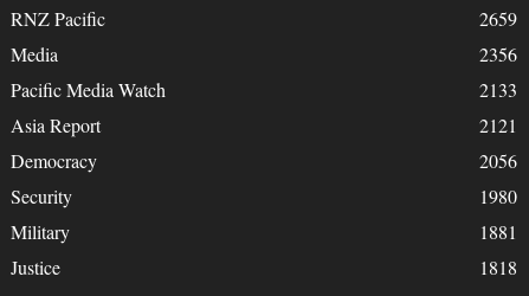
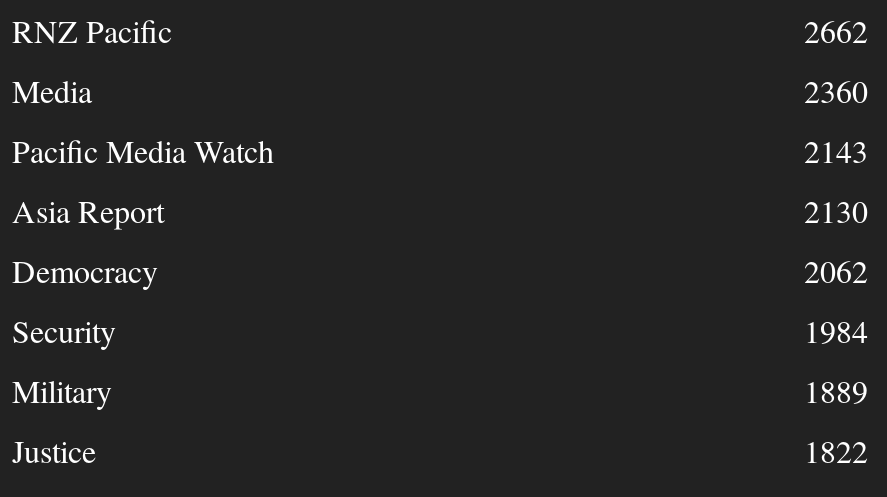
- 2659
+ 2662

- 2356
+ 2360

- 2133
+ 2143

- 2121
+ 2130

- 2056
+ 2062

- 1980
+ 1984

- 1881
+ 1889

- 1818
+ 1822
